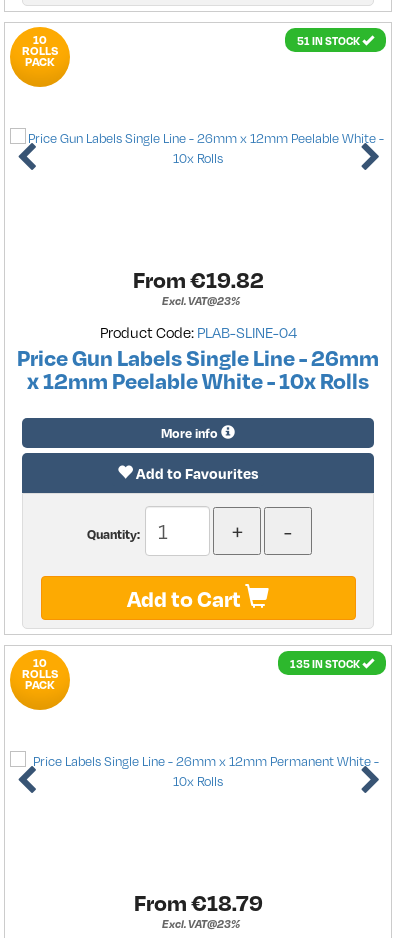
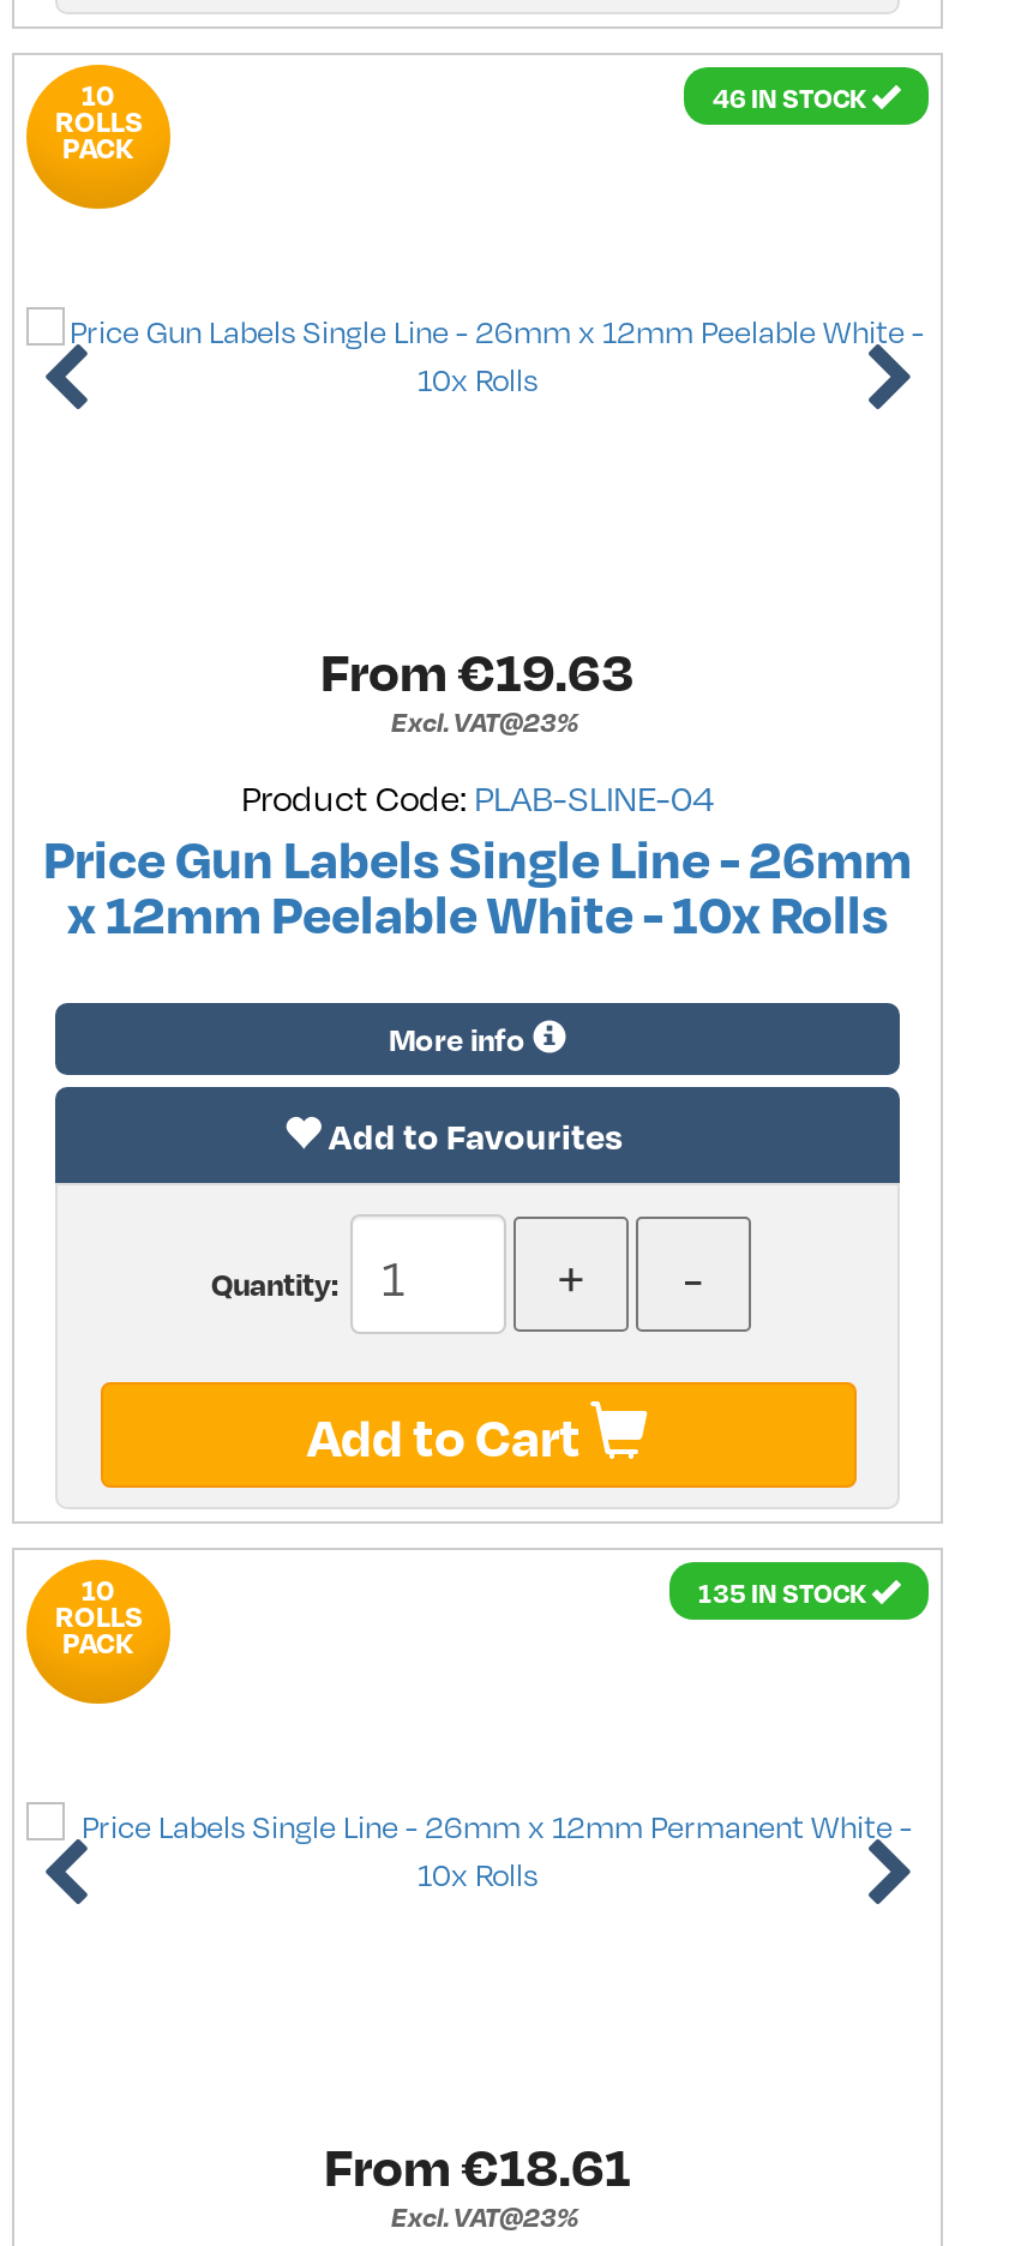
- 51 IN STOCK
+ 46 IN STOCK

- From €19.82
+ From €19.63

- From €18.79
+ From €18.61
